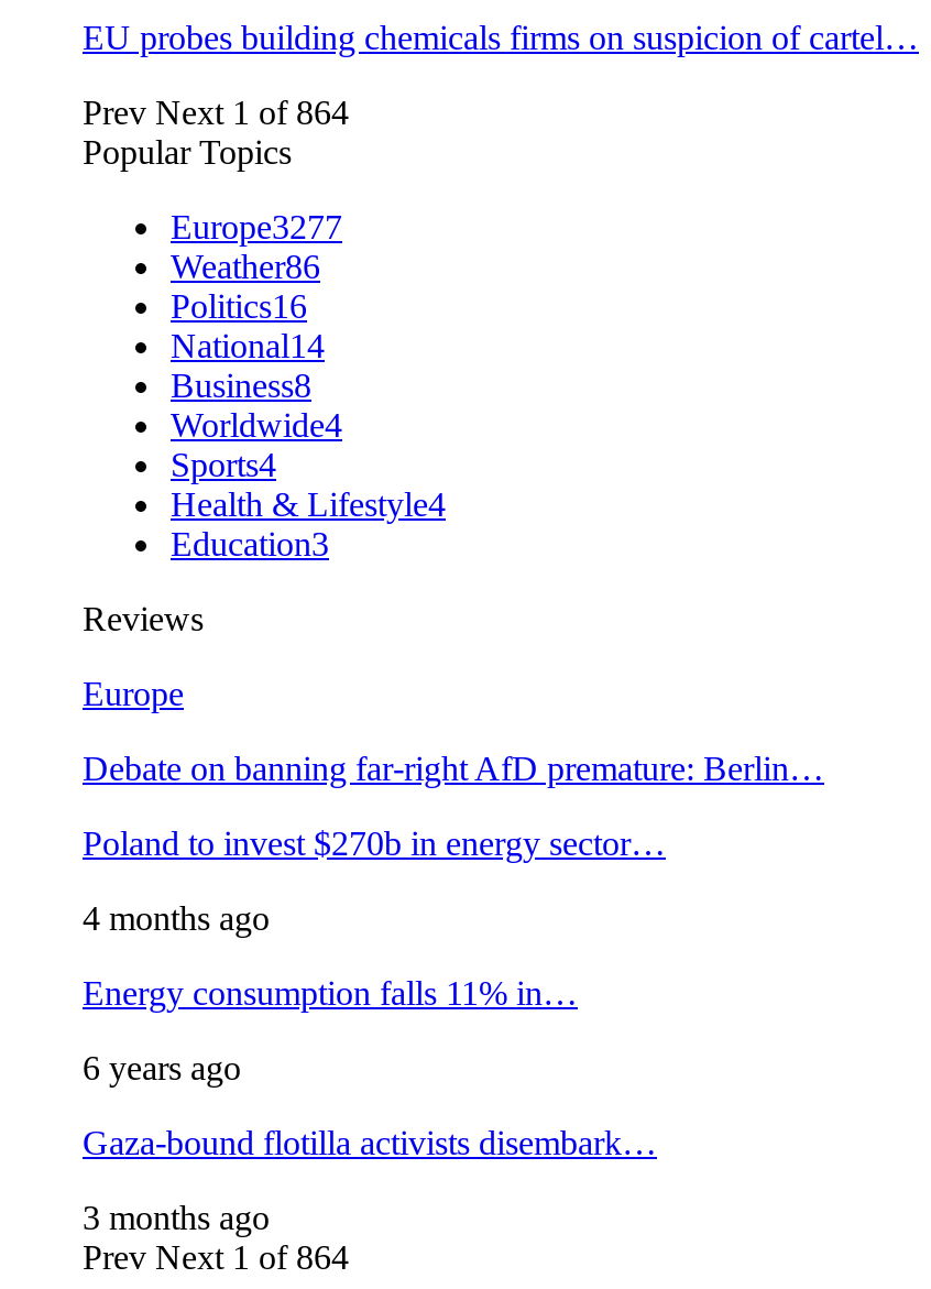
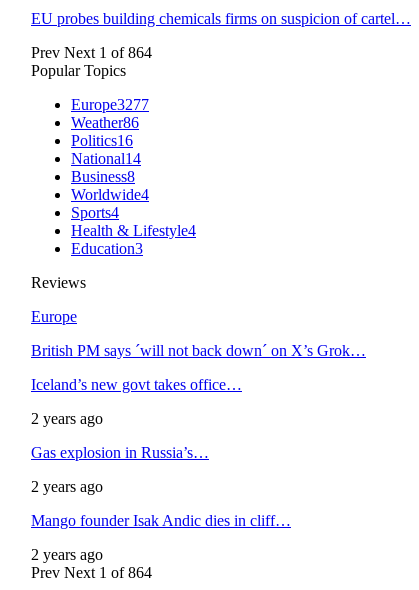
- Debate on banning far-right AfD premature: Berlin…
+ British PM says ´will not back down´ on X’s Grok…

- Poland to invest $270b in energy sector…
+ Iceland’s new govt takes office…

- 4 months ago
+ 2 years ago

- Energy consumption falls 11% in…
+ Gas explosion in Russia’s…

- 6 years ago
+ 2 years ago

- Gaza-bound flotilla activists disembark…
+ Mango founder Isak Andic dies in cliff…

- 3 months ago
+ 2 years ago
